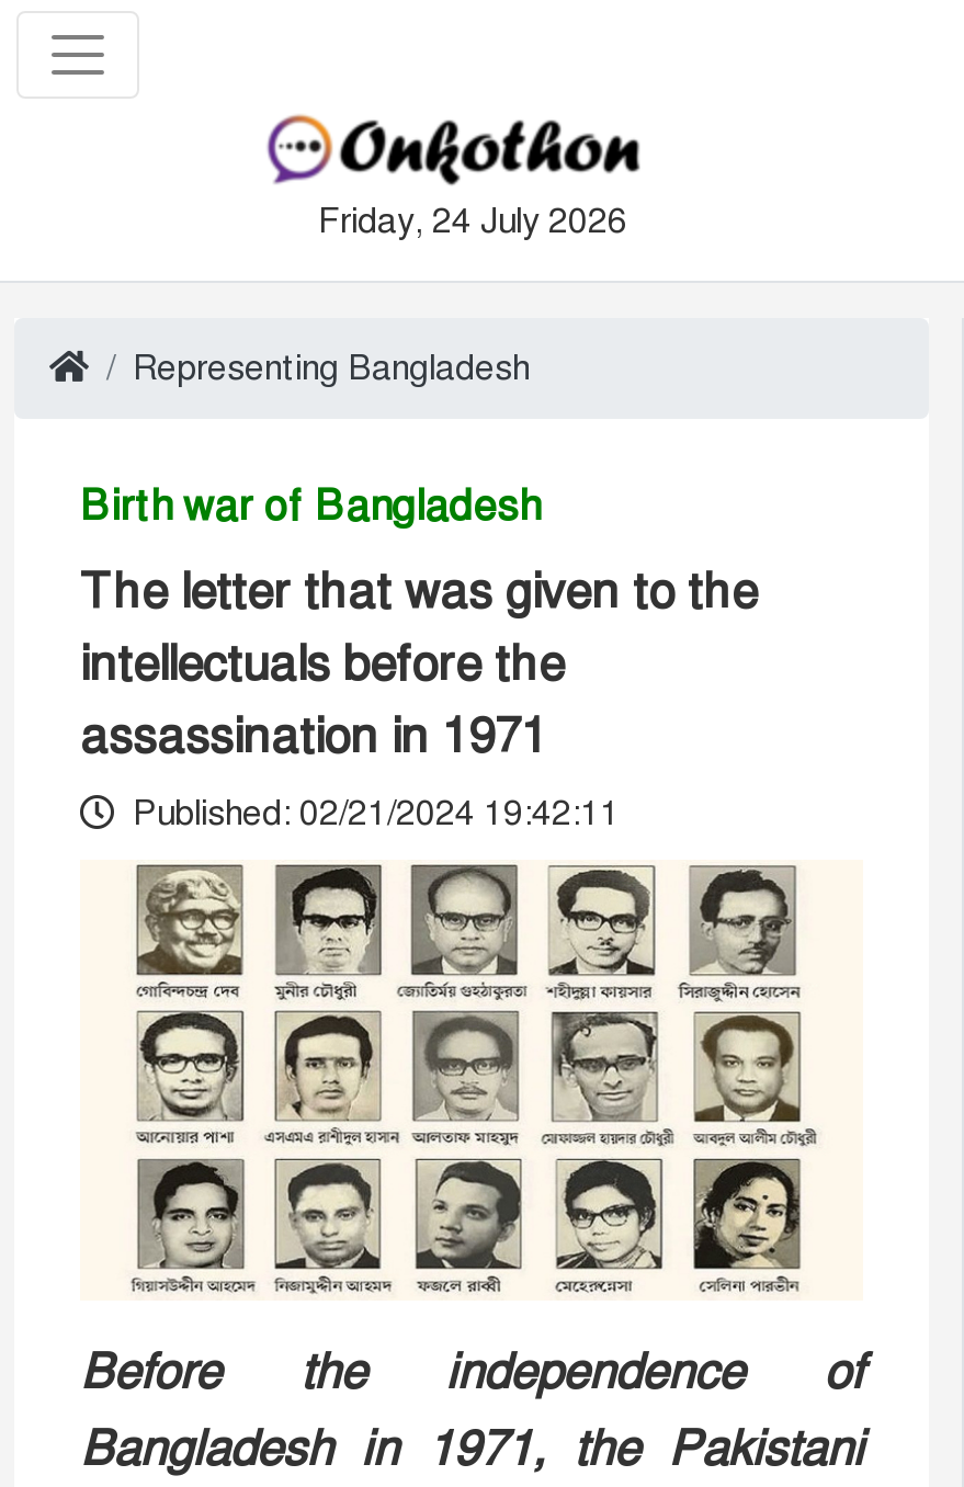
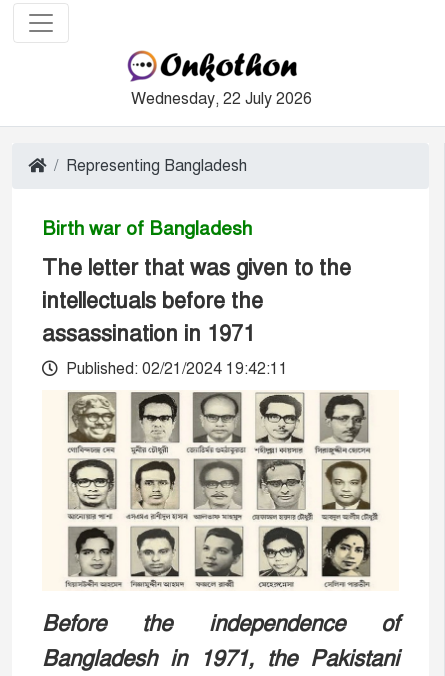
- Friday, 24 July 2026
+ Wednesday, 22 July 2026
